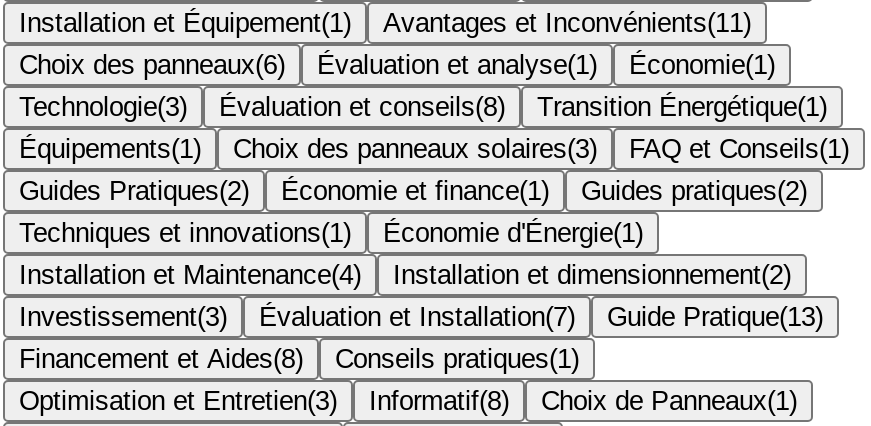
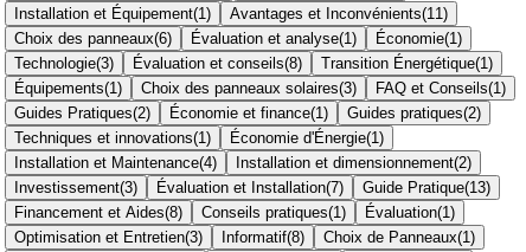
+ Évaluation(1)
